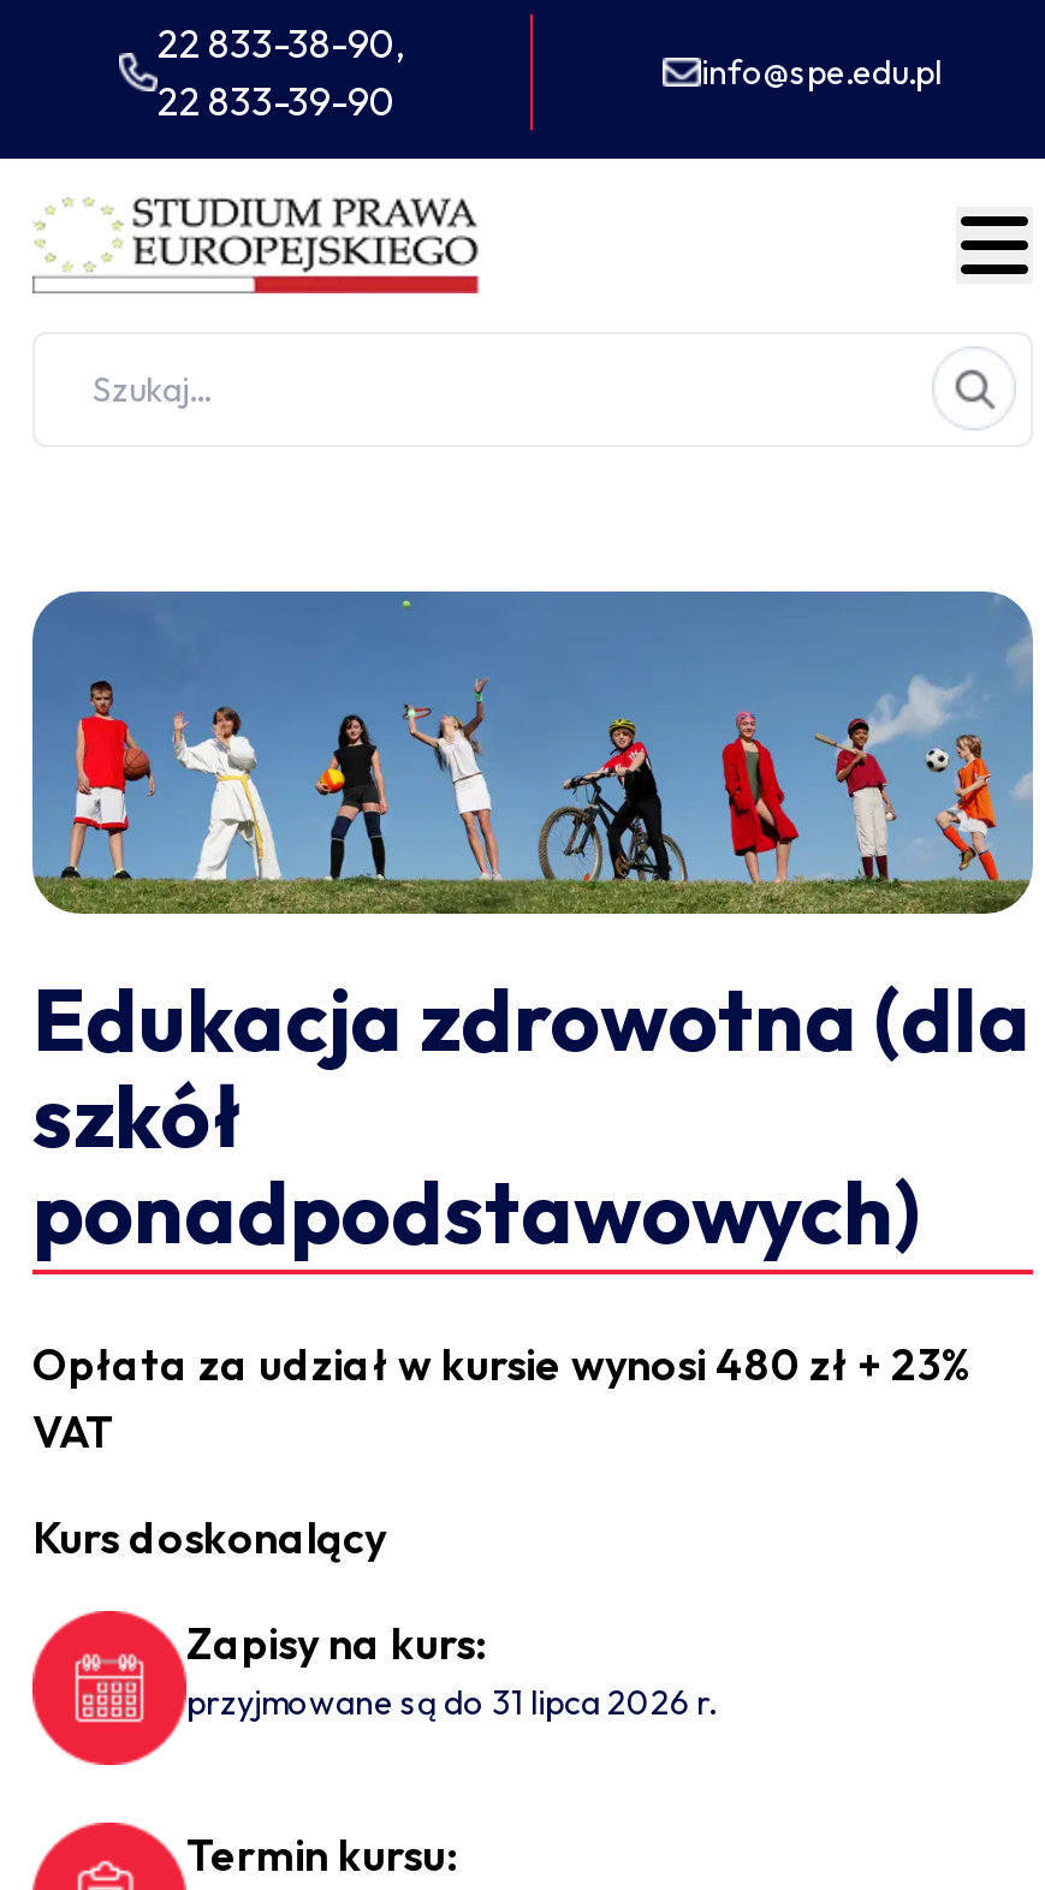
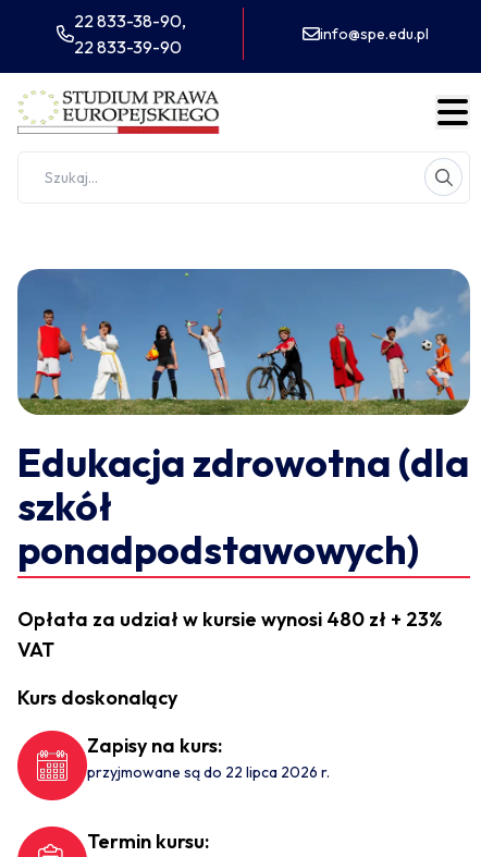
- przyjmowane są do 31 lipca 2026 r.
+ przyjmowane są do 22 lipca 2026 r.
